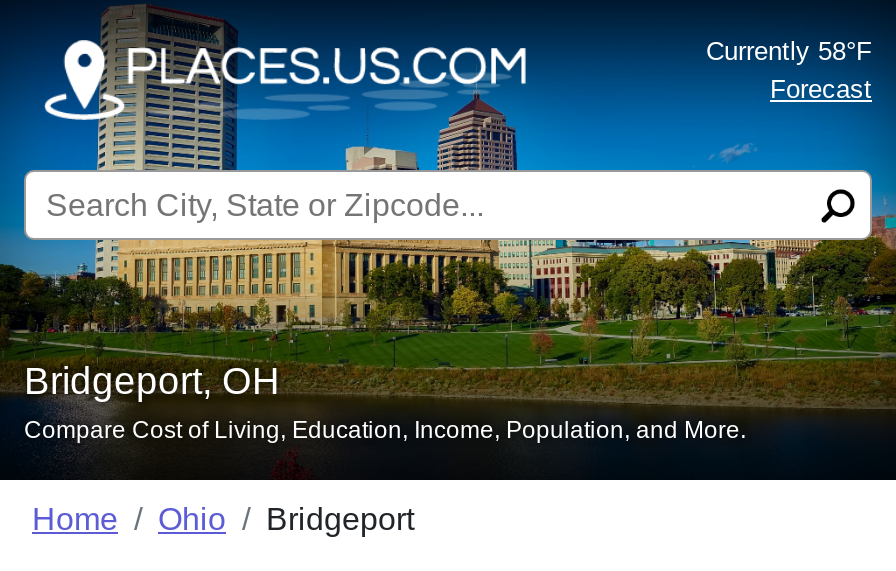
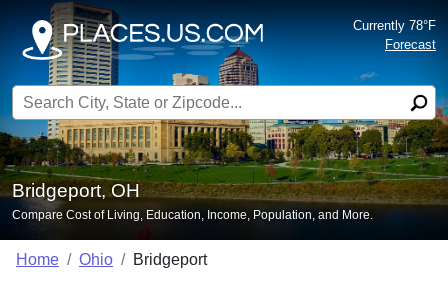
- Currently 58°F
+ Currently 78°F
